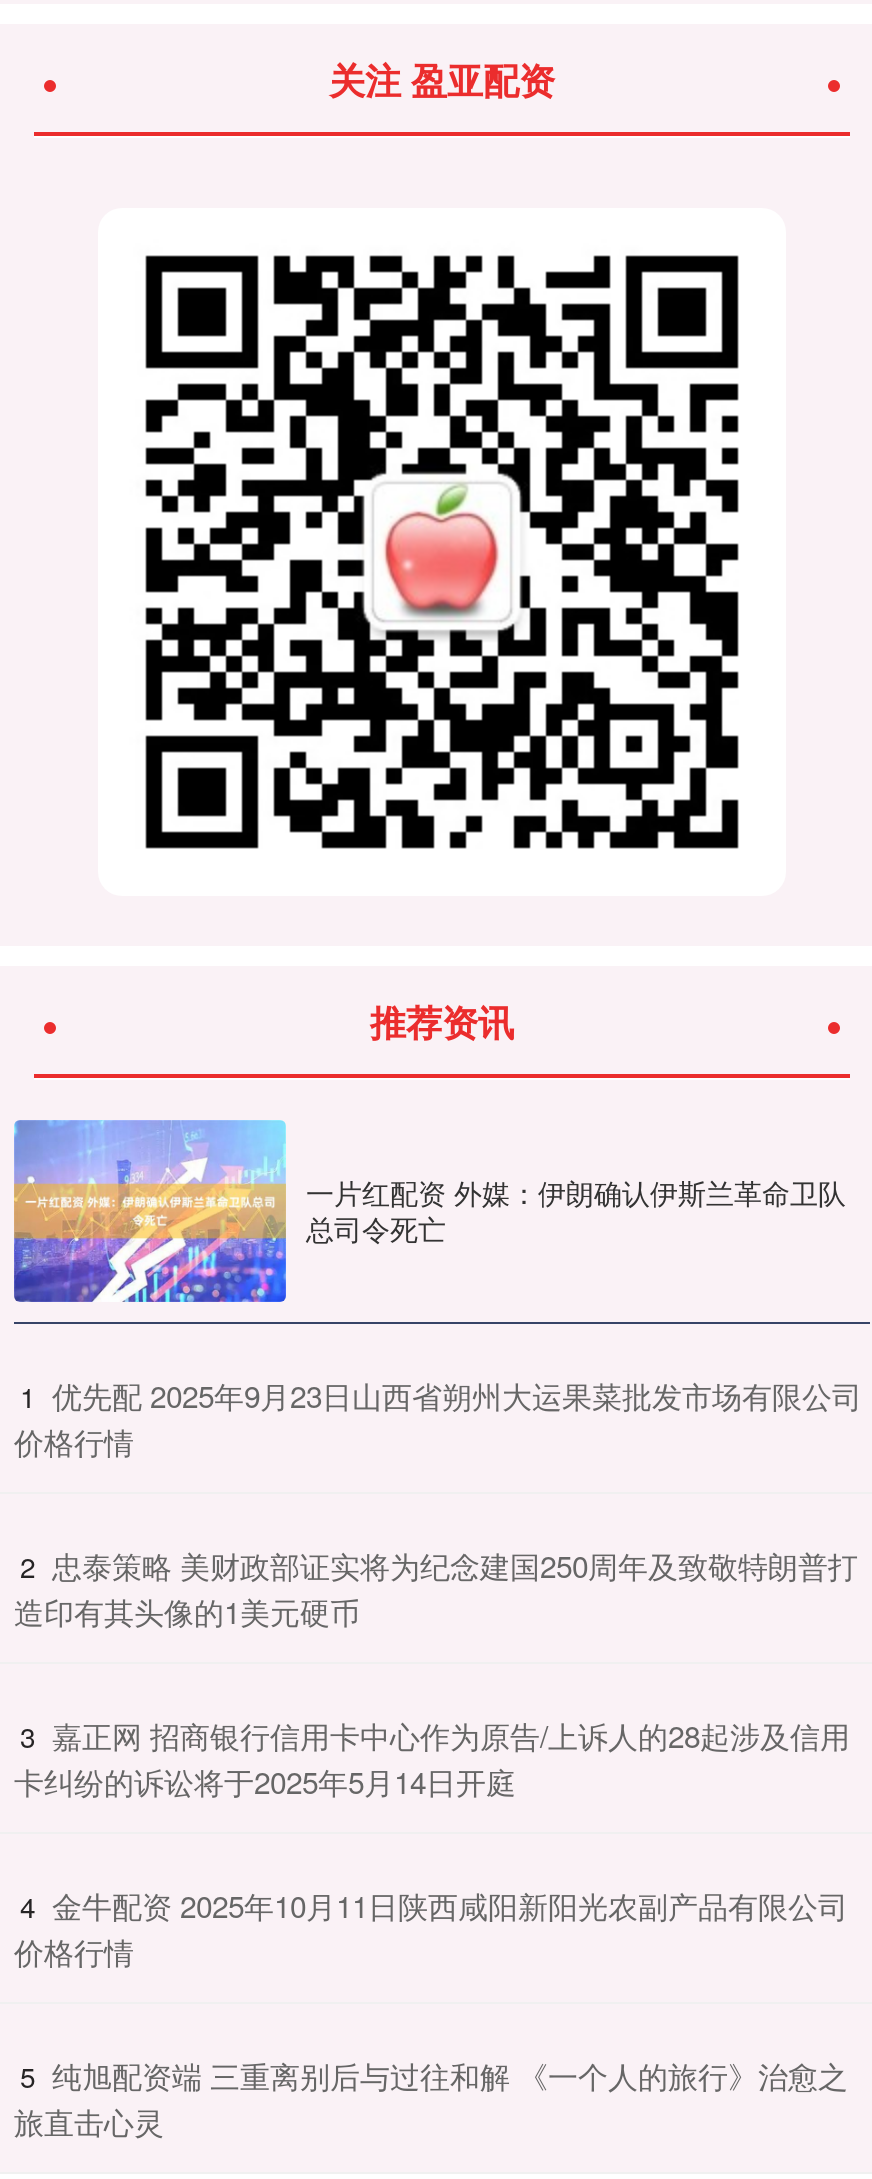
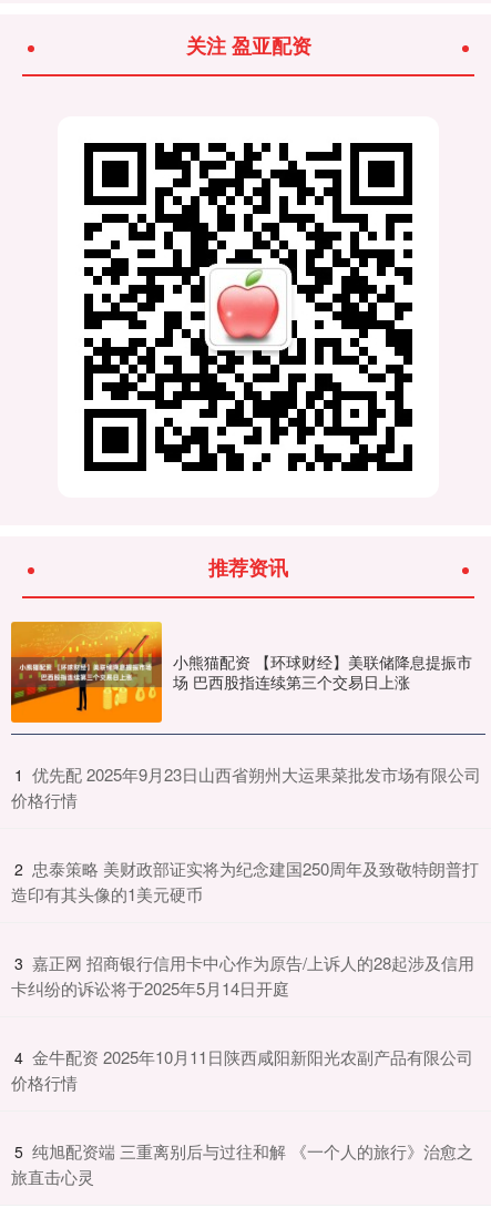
- [image]
- 一片红配资 外媒：伊朗确认伊斯兰革命卫队
- 总司令死亡
+ [image]
+ 小熊猫配资 【环球财经】美联储降息提振市
+ 场 巴西股指连续第三个交易日上涨
